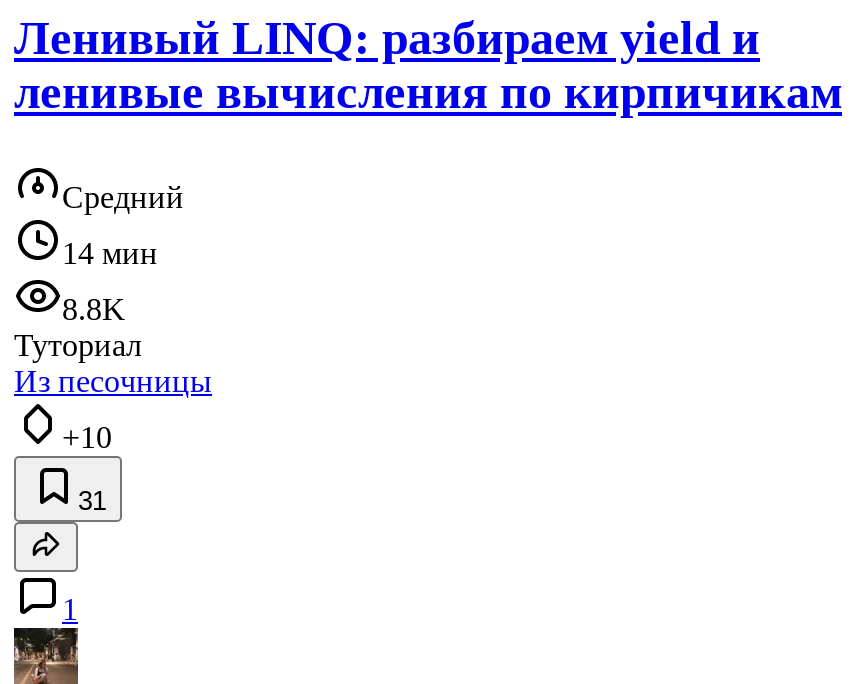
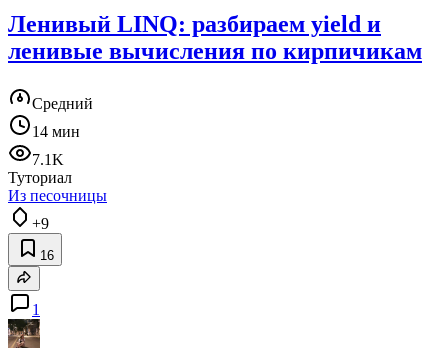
- 8.8K
+ 7.1K

- +10
+ +9

- 31
+ 16
